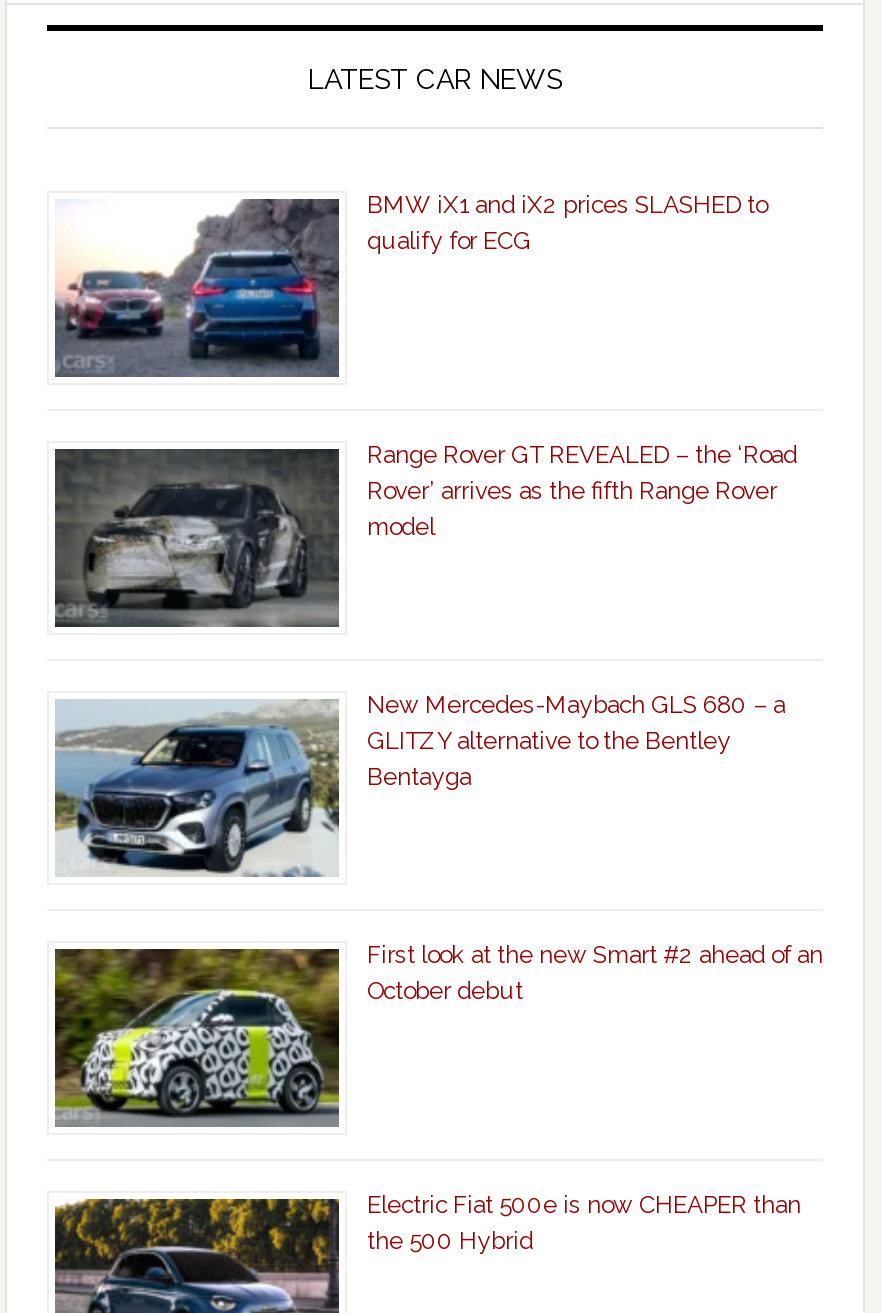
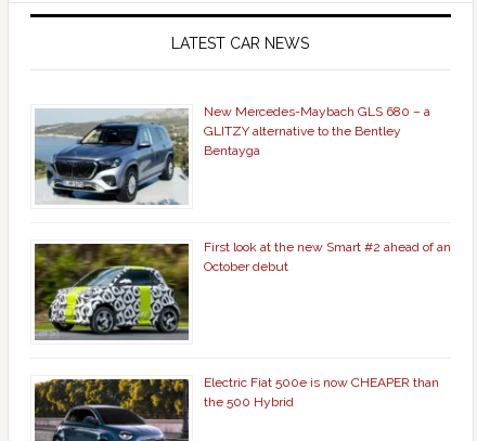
- [image]
- BMW iX1 and iX2 prices SLASHED to
- qualify for ECG

- [image]
- Range Rover GT REVEALED – the ‘Road
- Rover’ arrives as the fifth Range Rover
- model
